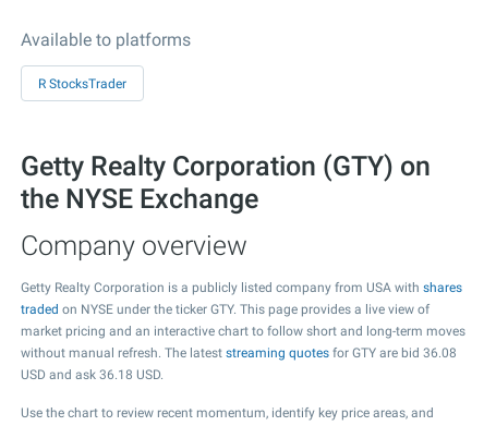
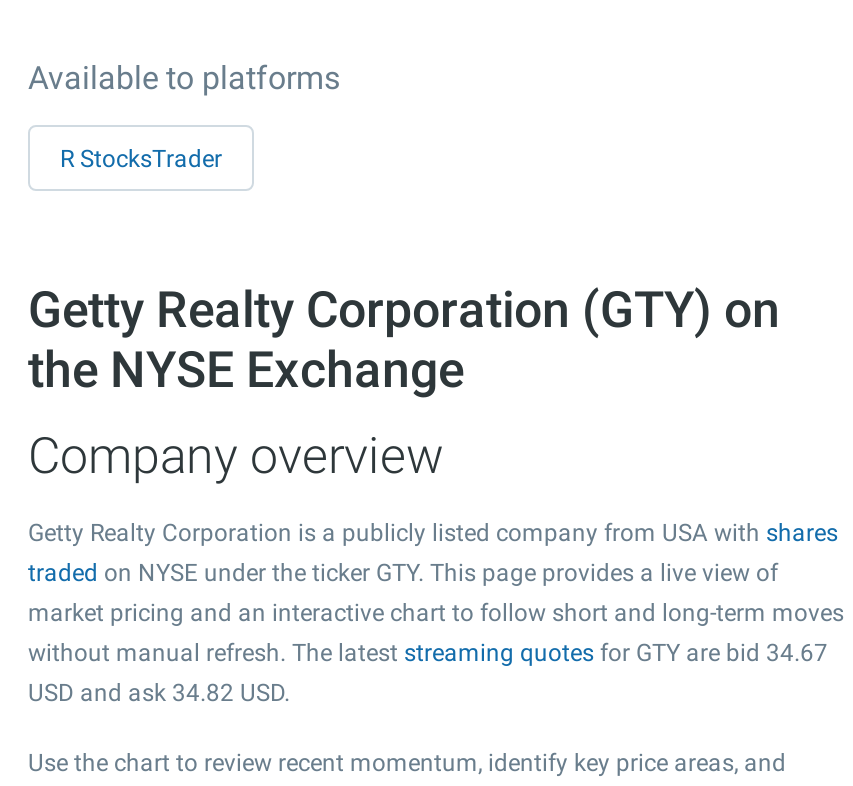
- without manual refresh. The latest streaming quotes for GTY are bid 36.08
+ without manual refresh. The latest streaming quotes for GTY are bid 34.67

- USD and ask 36.18 USD.
+ USD and ask 34.82 USD.
